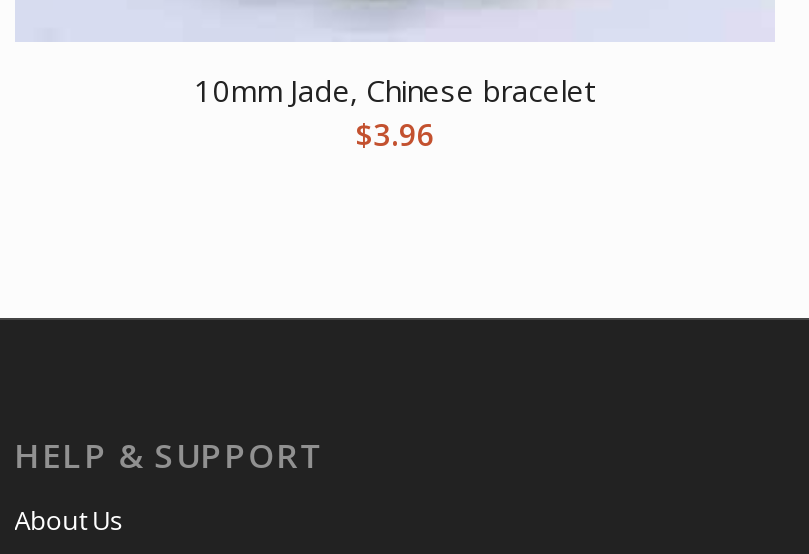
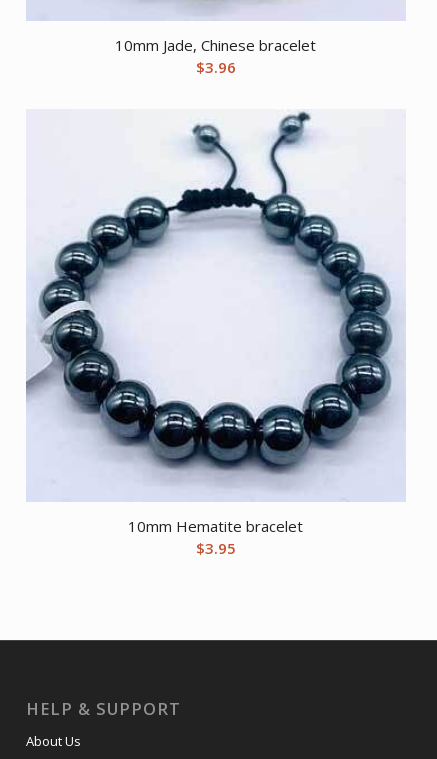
+ [image]
+ 10mm Hematite bracelet
+ $3.95
